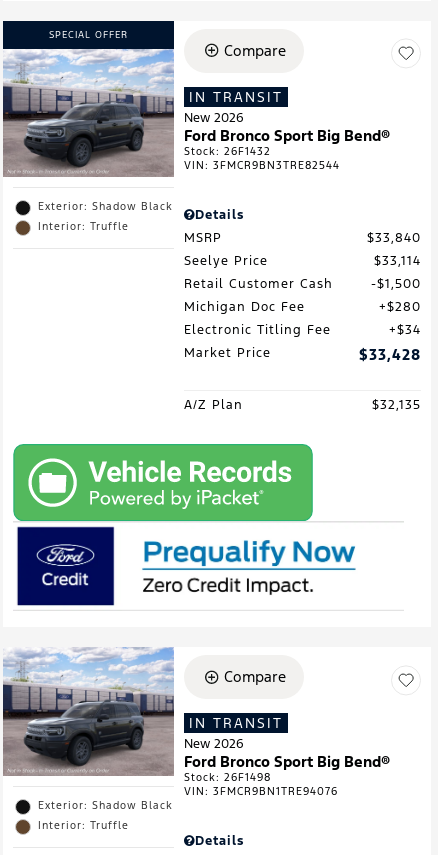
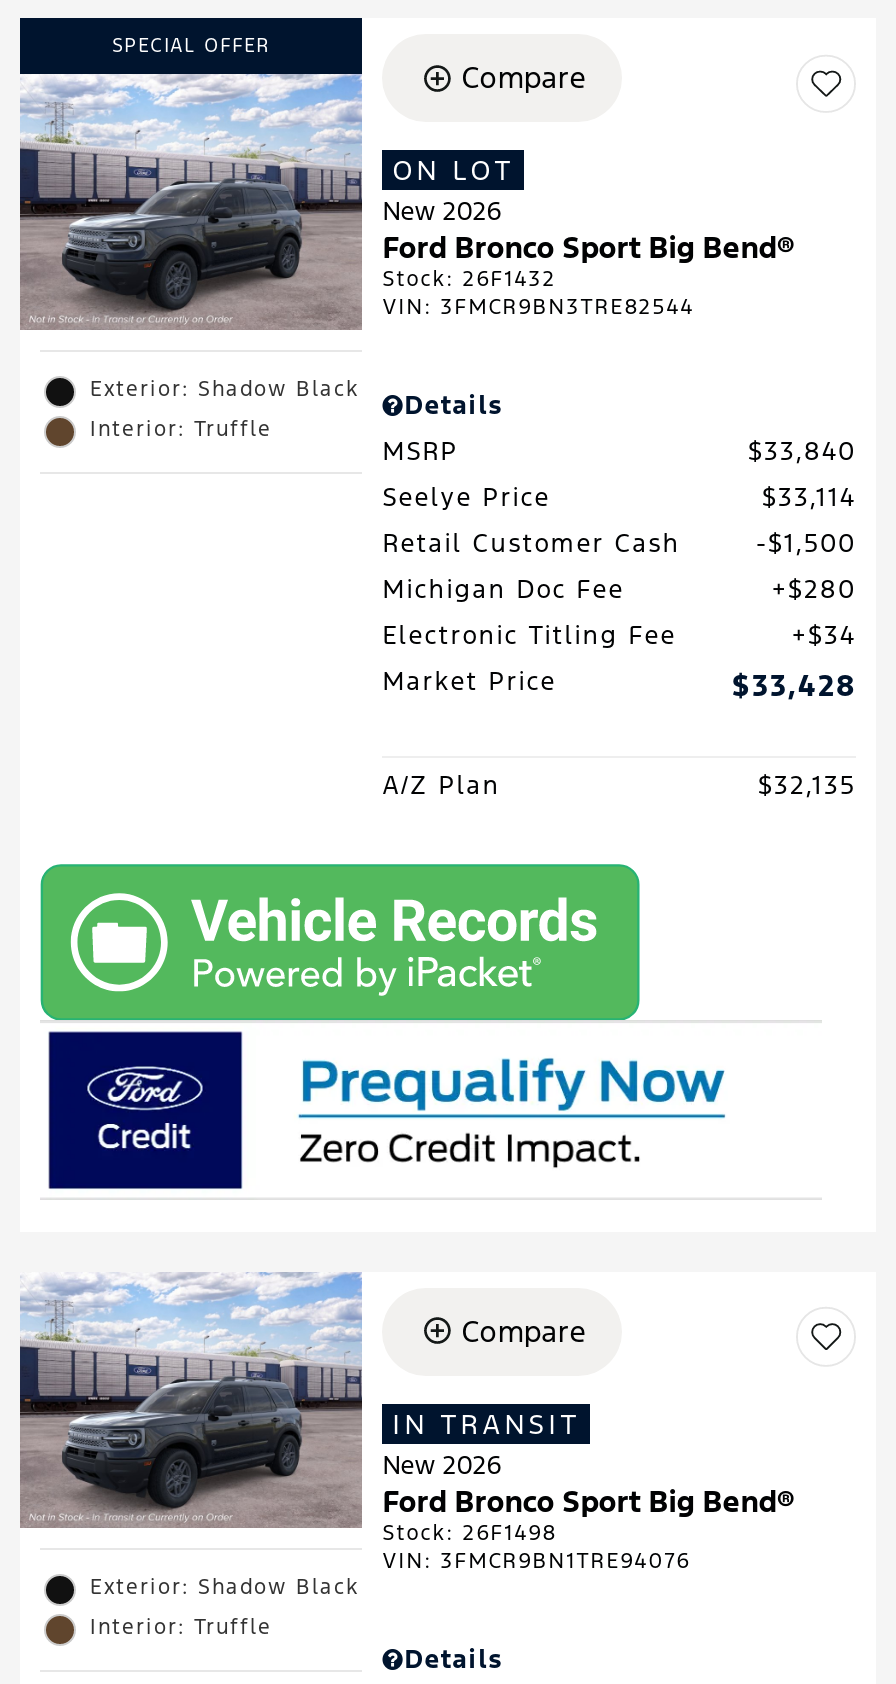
- IN TRANSIT
+ ON LOT
